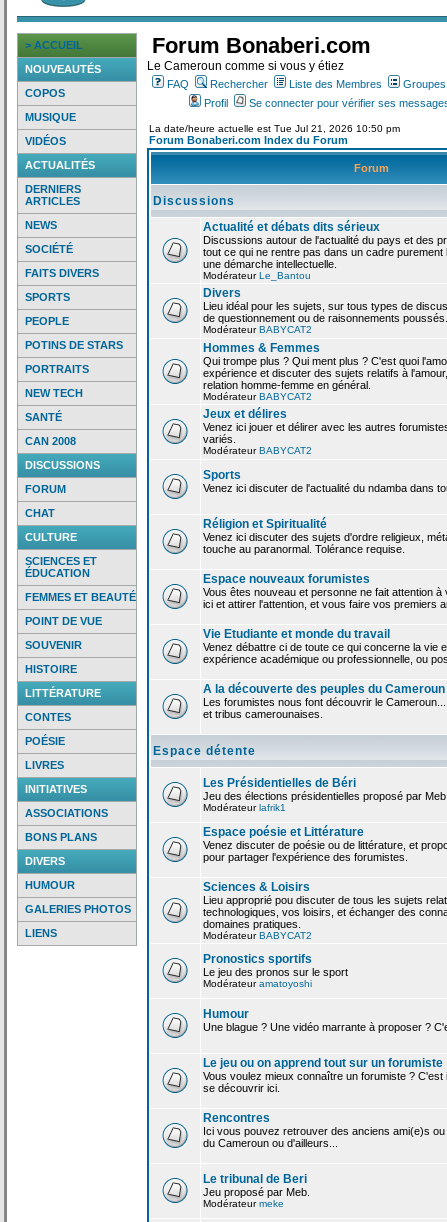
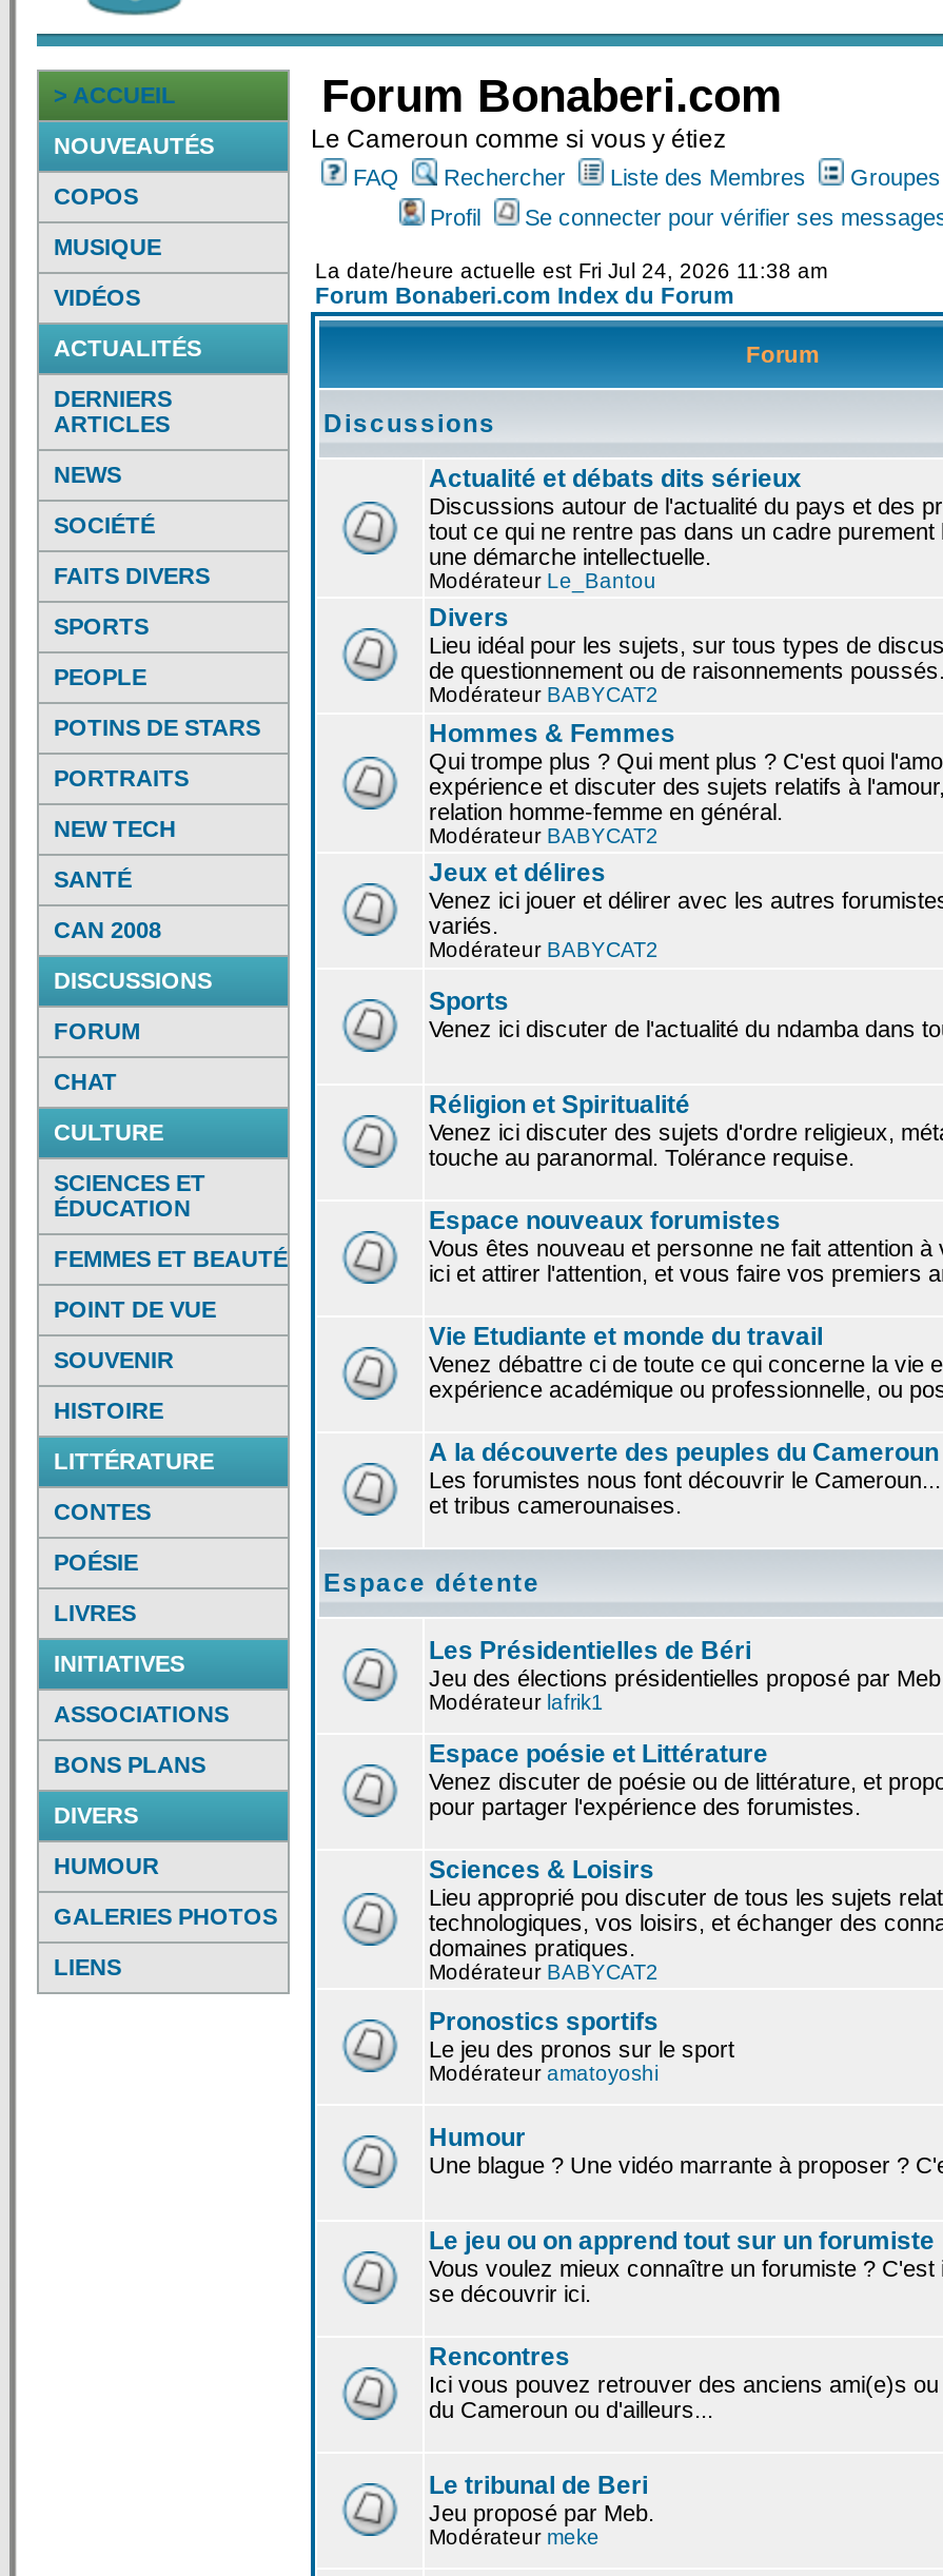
- La date/heure actuelle est Tue Jul 21, 2026 10:50 pm
+ La date/heure actuelle est Fri Jul 24, 2026 11:38 am
